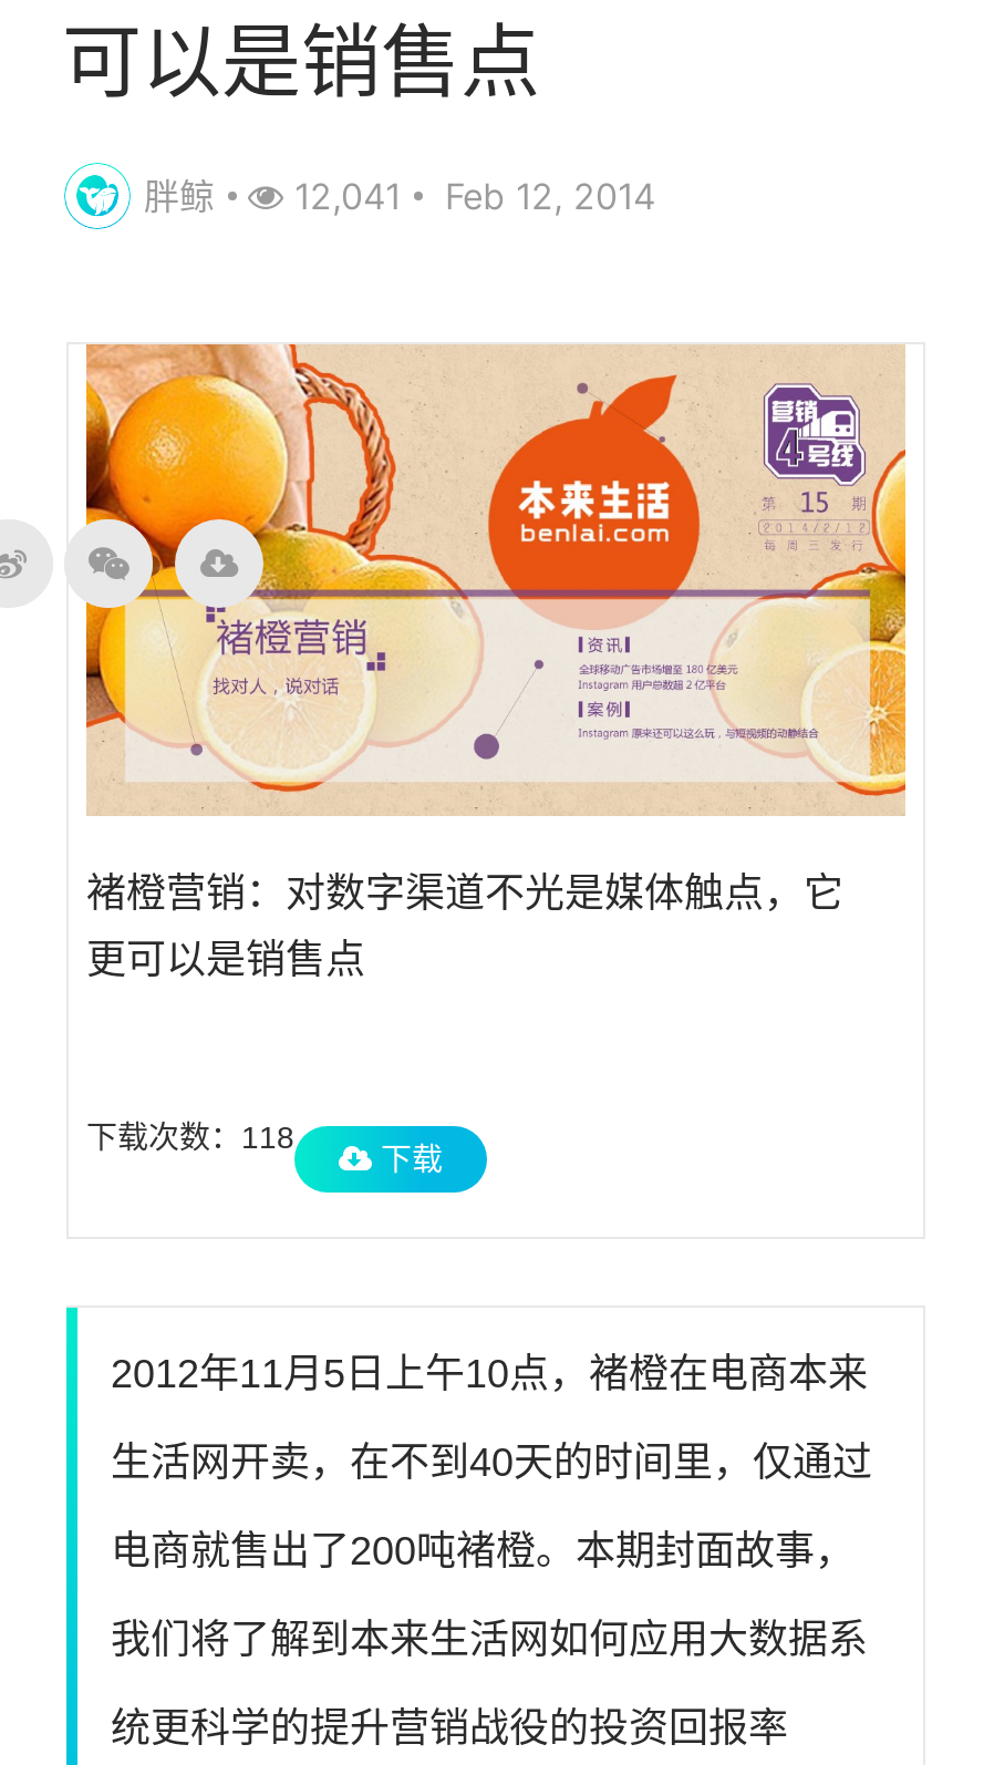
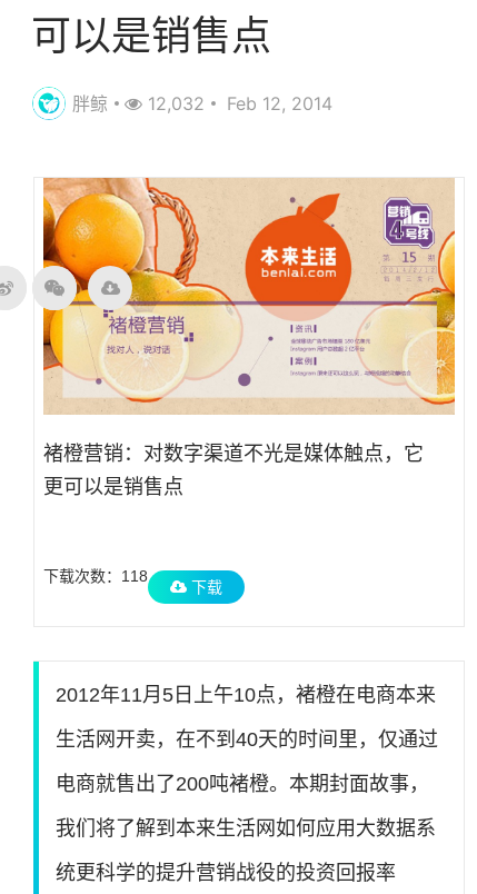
- 胖鲸 12,041 Feb 12, 2014
+ 胖鲸 12,032 Feb 12, 2014
